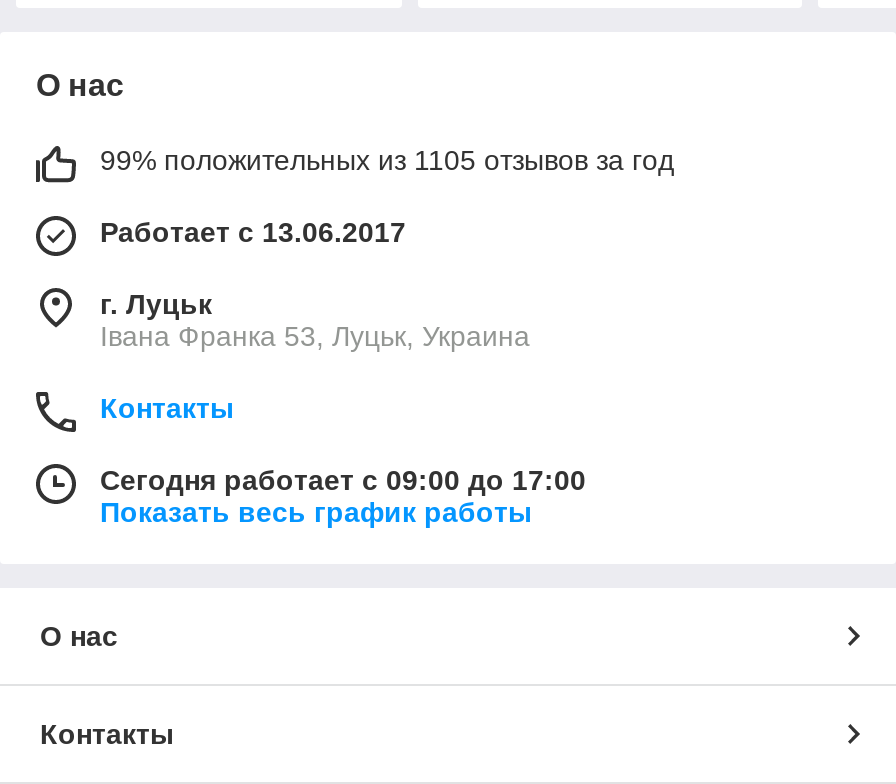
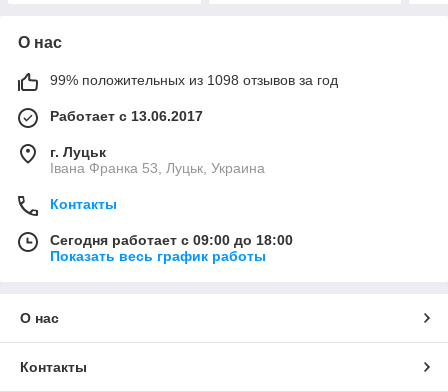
- 99% положительных из 1105 отзывов за год
+ 99% положительных из 1098 отзывов за год

- Сегодня работает с 09:00 до 17:00
+ Сегодня работает с 09:00 до 18:00
